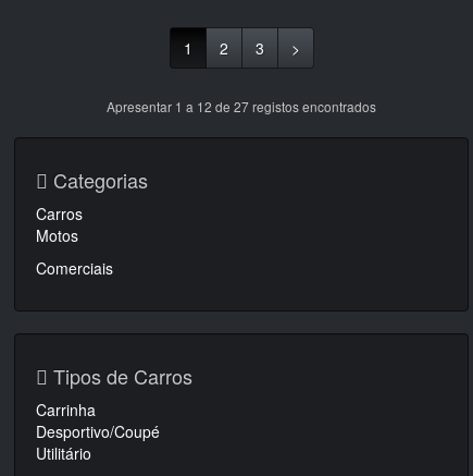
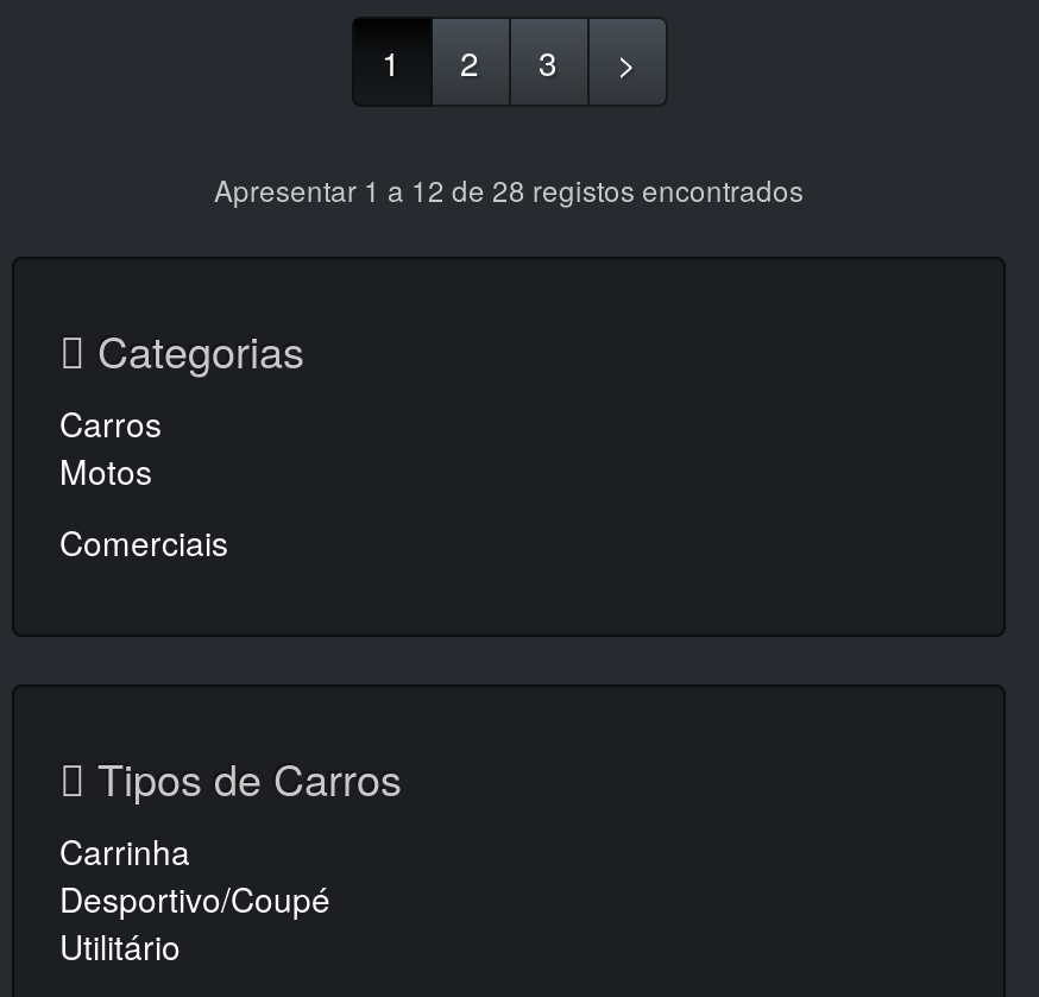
- Apresentar 1 a 12 de 27 registos encontrados
+ Apresentar 1 a 12 de 28 registos encontrados
